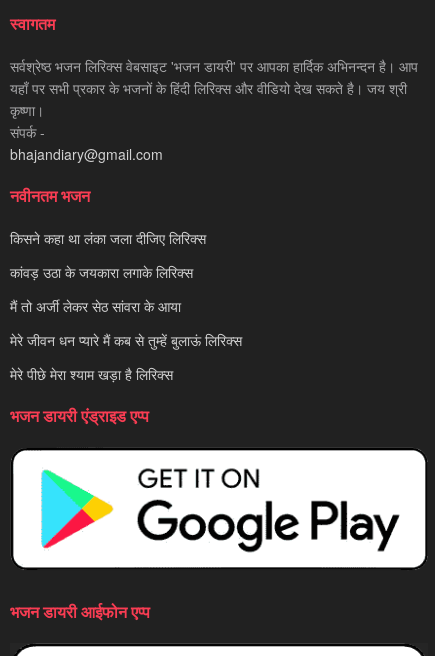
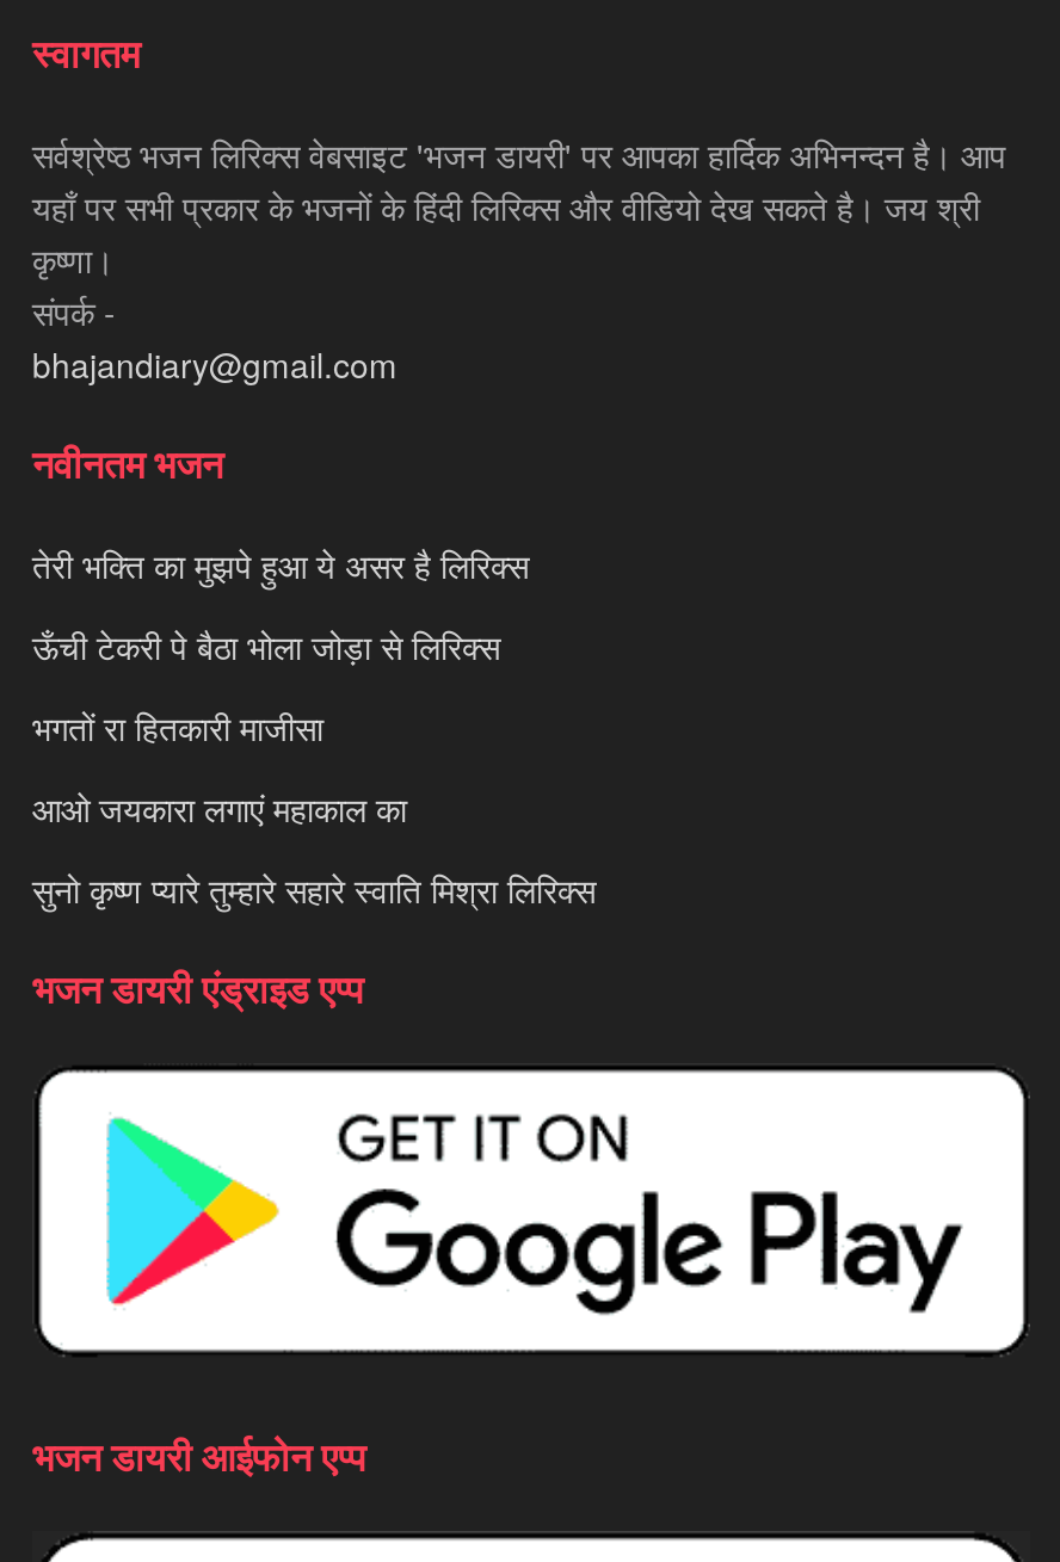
- किसने कहा था लंका जला दीजिए लिरिक्स
+ तेरी भक्ति का मुझपे हुआ ये असर है लिरिक्स

- कांवड़ उठा के जयकारा लगाके लिरिक्स
+ ऊँची टेकरी पे बैठा भोला जोड़ा से लिरिक्स

- मैं तो अर्जी लेकर सेठ सांवरा के आया
+ भगतों रा हितकारी माजीसा

- मेरे जीवन धन प्यारे मैं कब से तुम्हें बुलाऊं लिरिक्स
+ आओ जयकारा लगाएं महाकाल का

- मेरे पीछे मेरा श्याम खड़ा है लिरिक्स
+ सुनो कृष्ण प्यारे तुम्हारे सहारे स्वाति मिश्रा लिरिक्स
